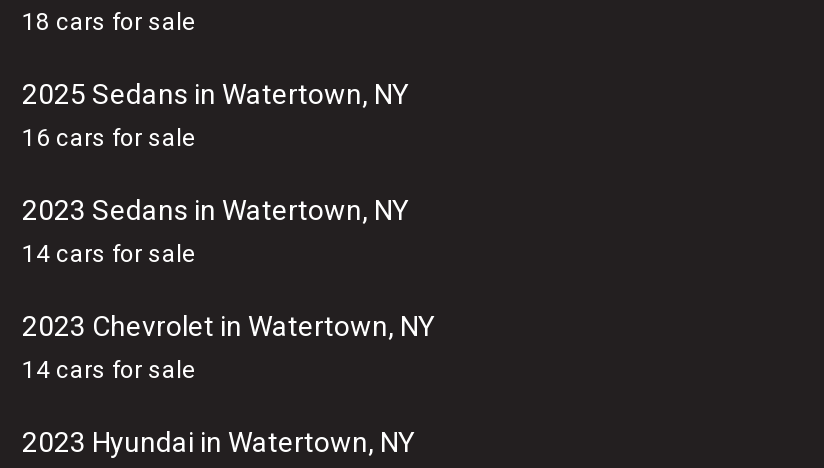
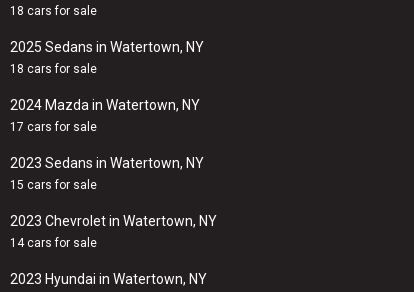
- 16 cars for sale
+ 18 cars for sale
+ 2024 Mazda in Watertown, NY
+ 17 cars for sale

- 14 cars for sale
+ 15 cars for sale
